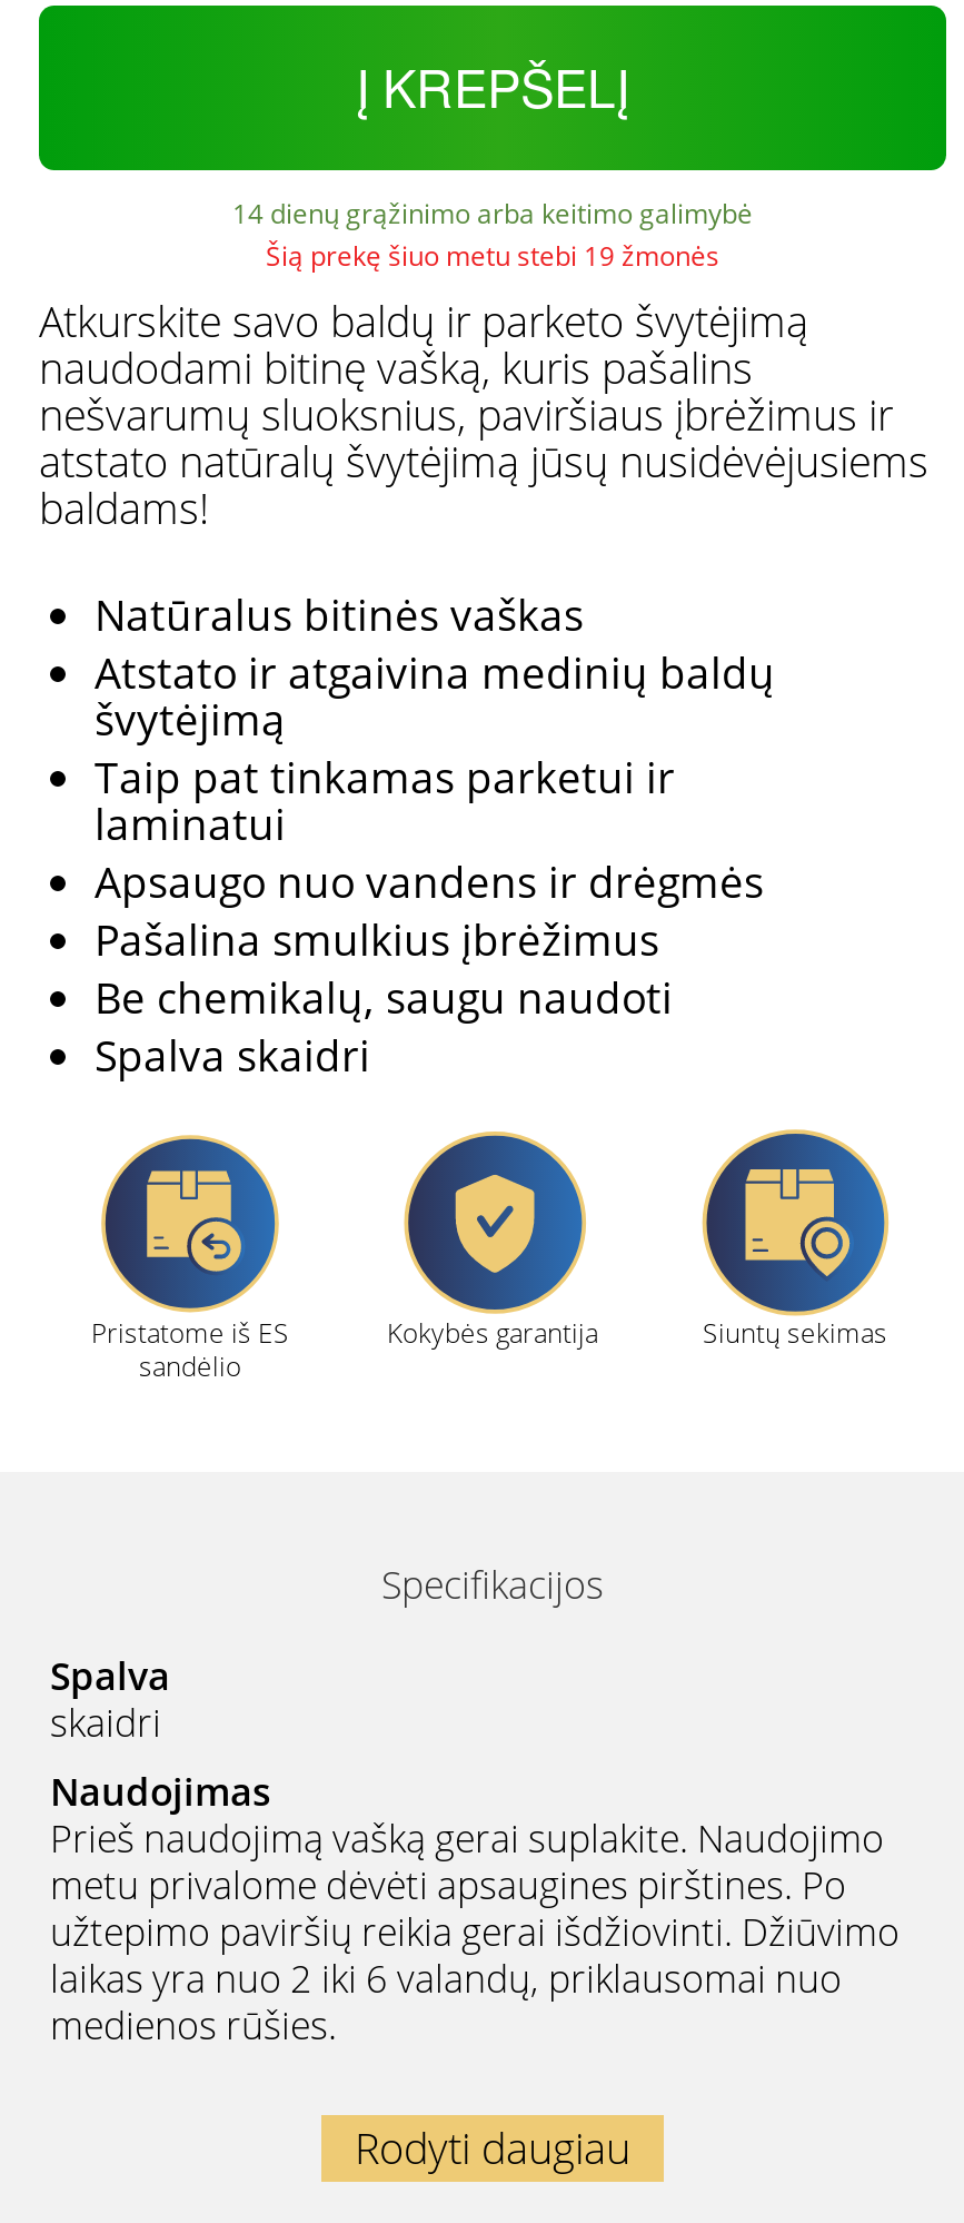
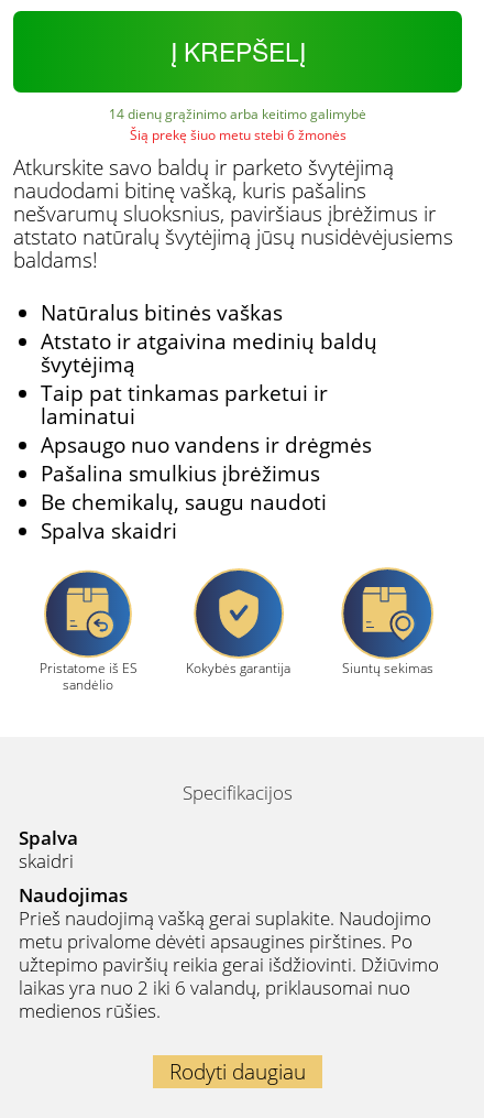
- Šią prekę šiuo metu stebi 19 žmonės
+ Šią prekę šiuo metu stebi 6 žmonės
